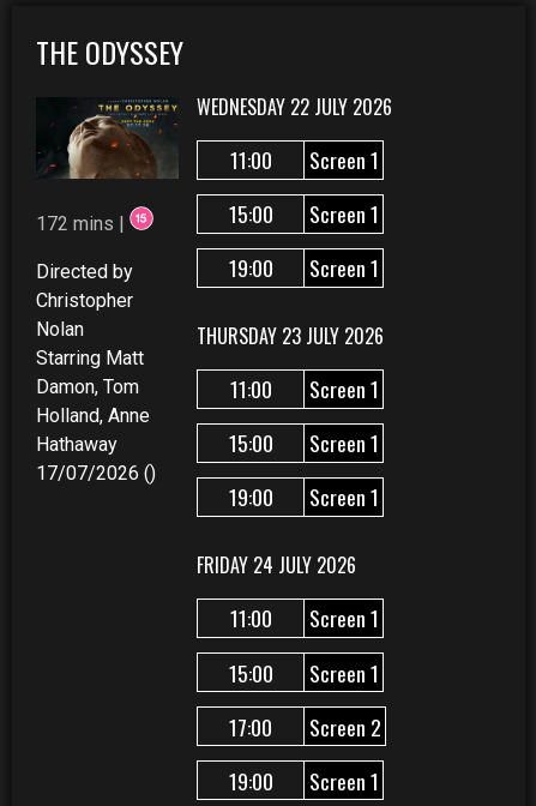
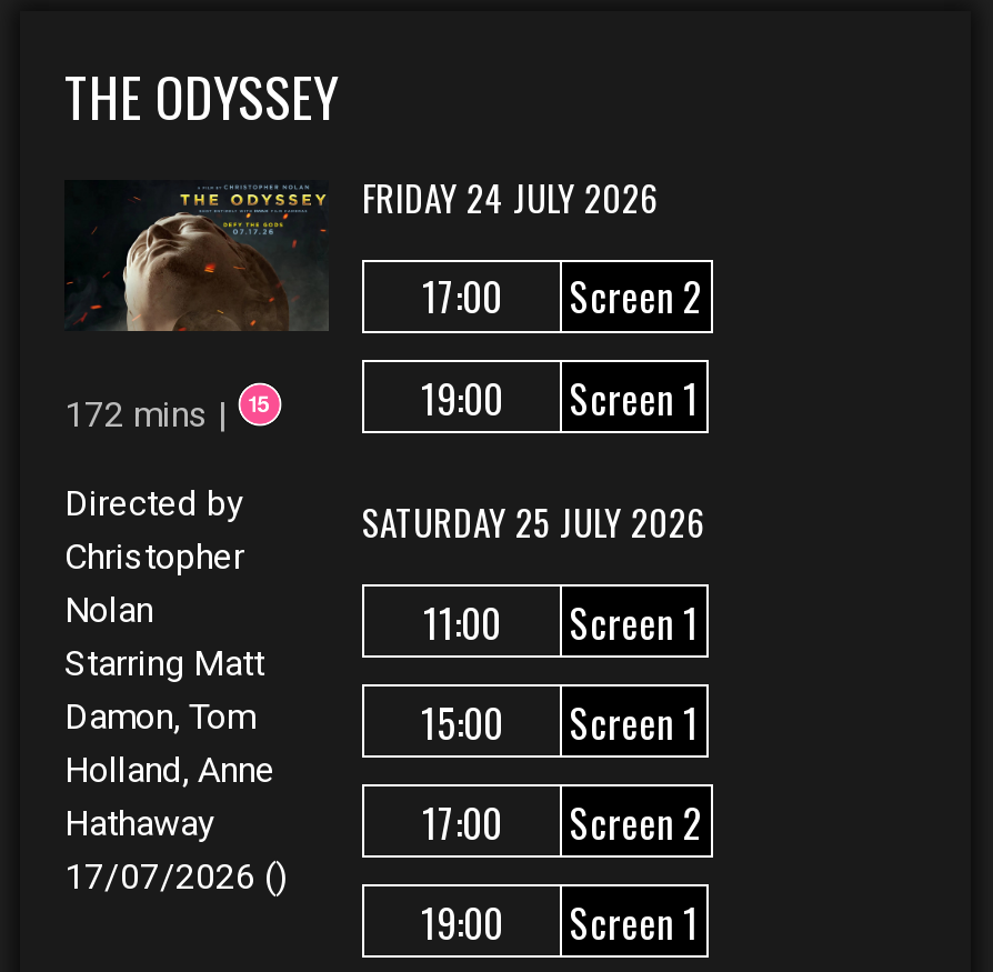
- WEDNESDAY 22 JULY 2026
- 11:00
- Screen 1
- 15:00
- Screen 1
+ FRIDAY 24 JULY 2026
+ 17:00
+ Screen 2

- THURSDAY 23 JULY 2026
- 11:00
- Screen 1
- 15:00
- Screen 1
- 19:00
- Screen 1
- FRIDAY 24 JULY 2026
+ SATURDAY 25 JULY 2026
